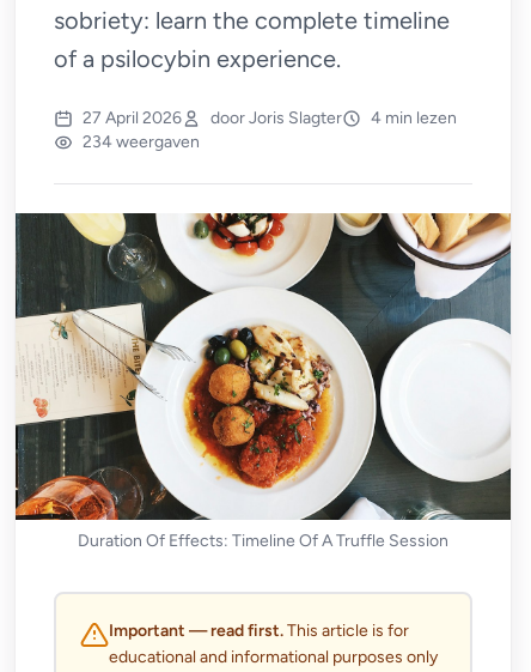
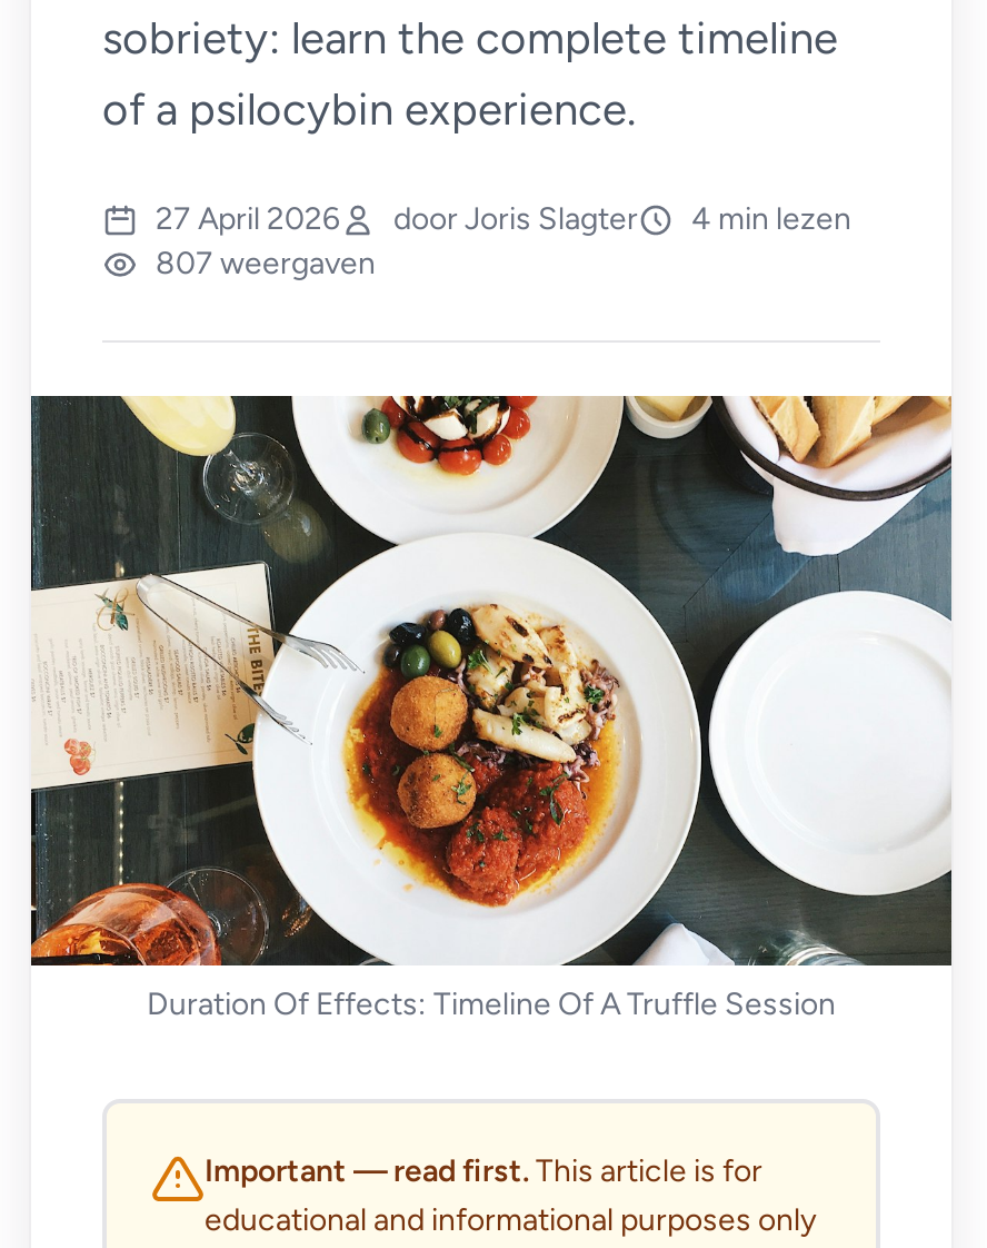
- 234 weergaven
+ 807 weergaven
